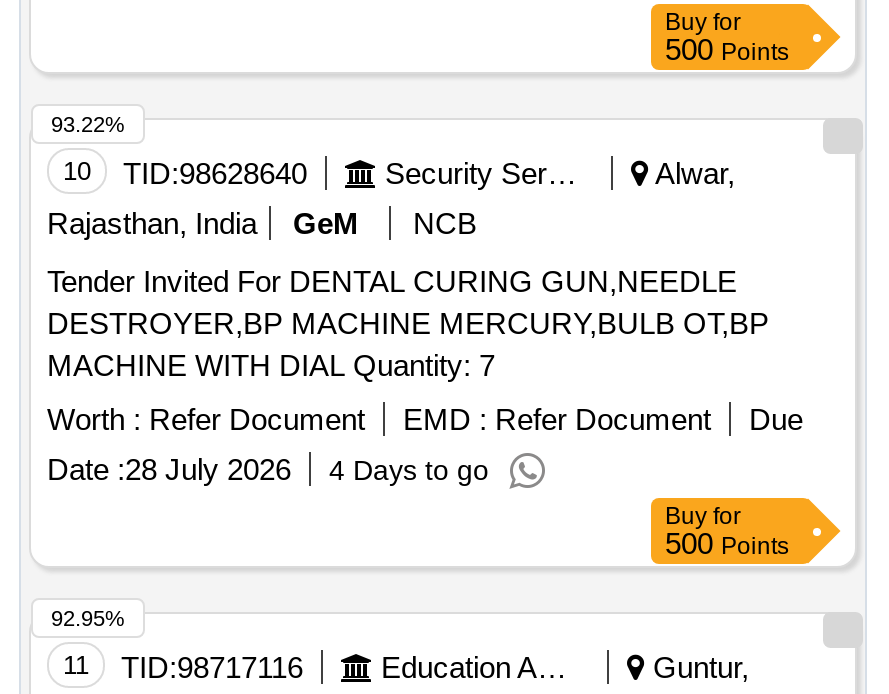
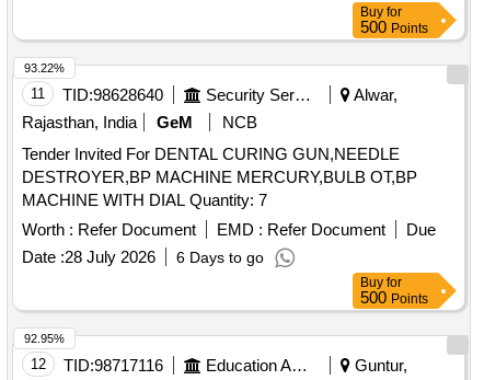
- 10 TID:98628640
+ 11 TID:98628640

- Date : 28 July 2026 4 Days to go
+ Date : 28 July 2026 6 Days to go

- 11 TID:98717116
+ 12 TID:98717116
